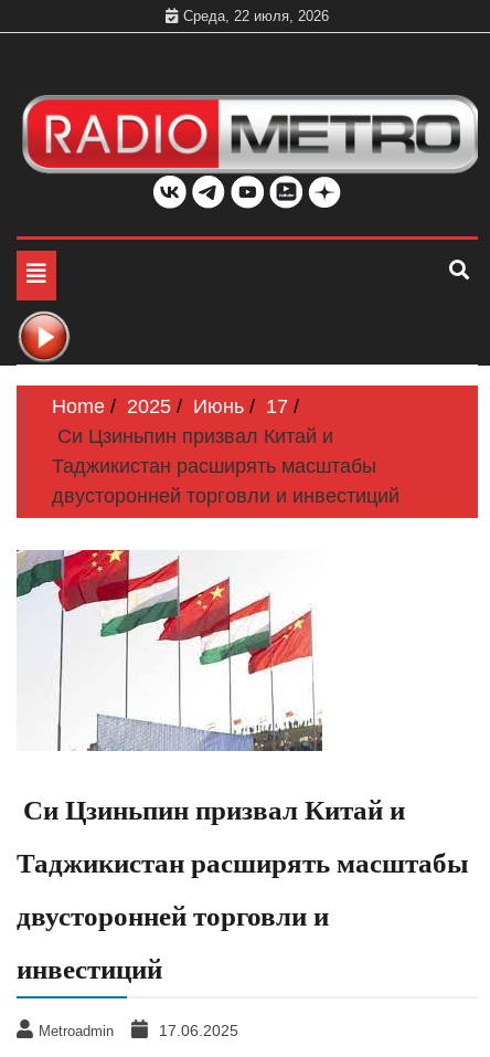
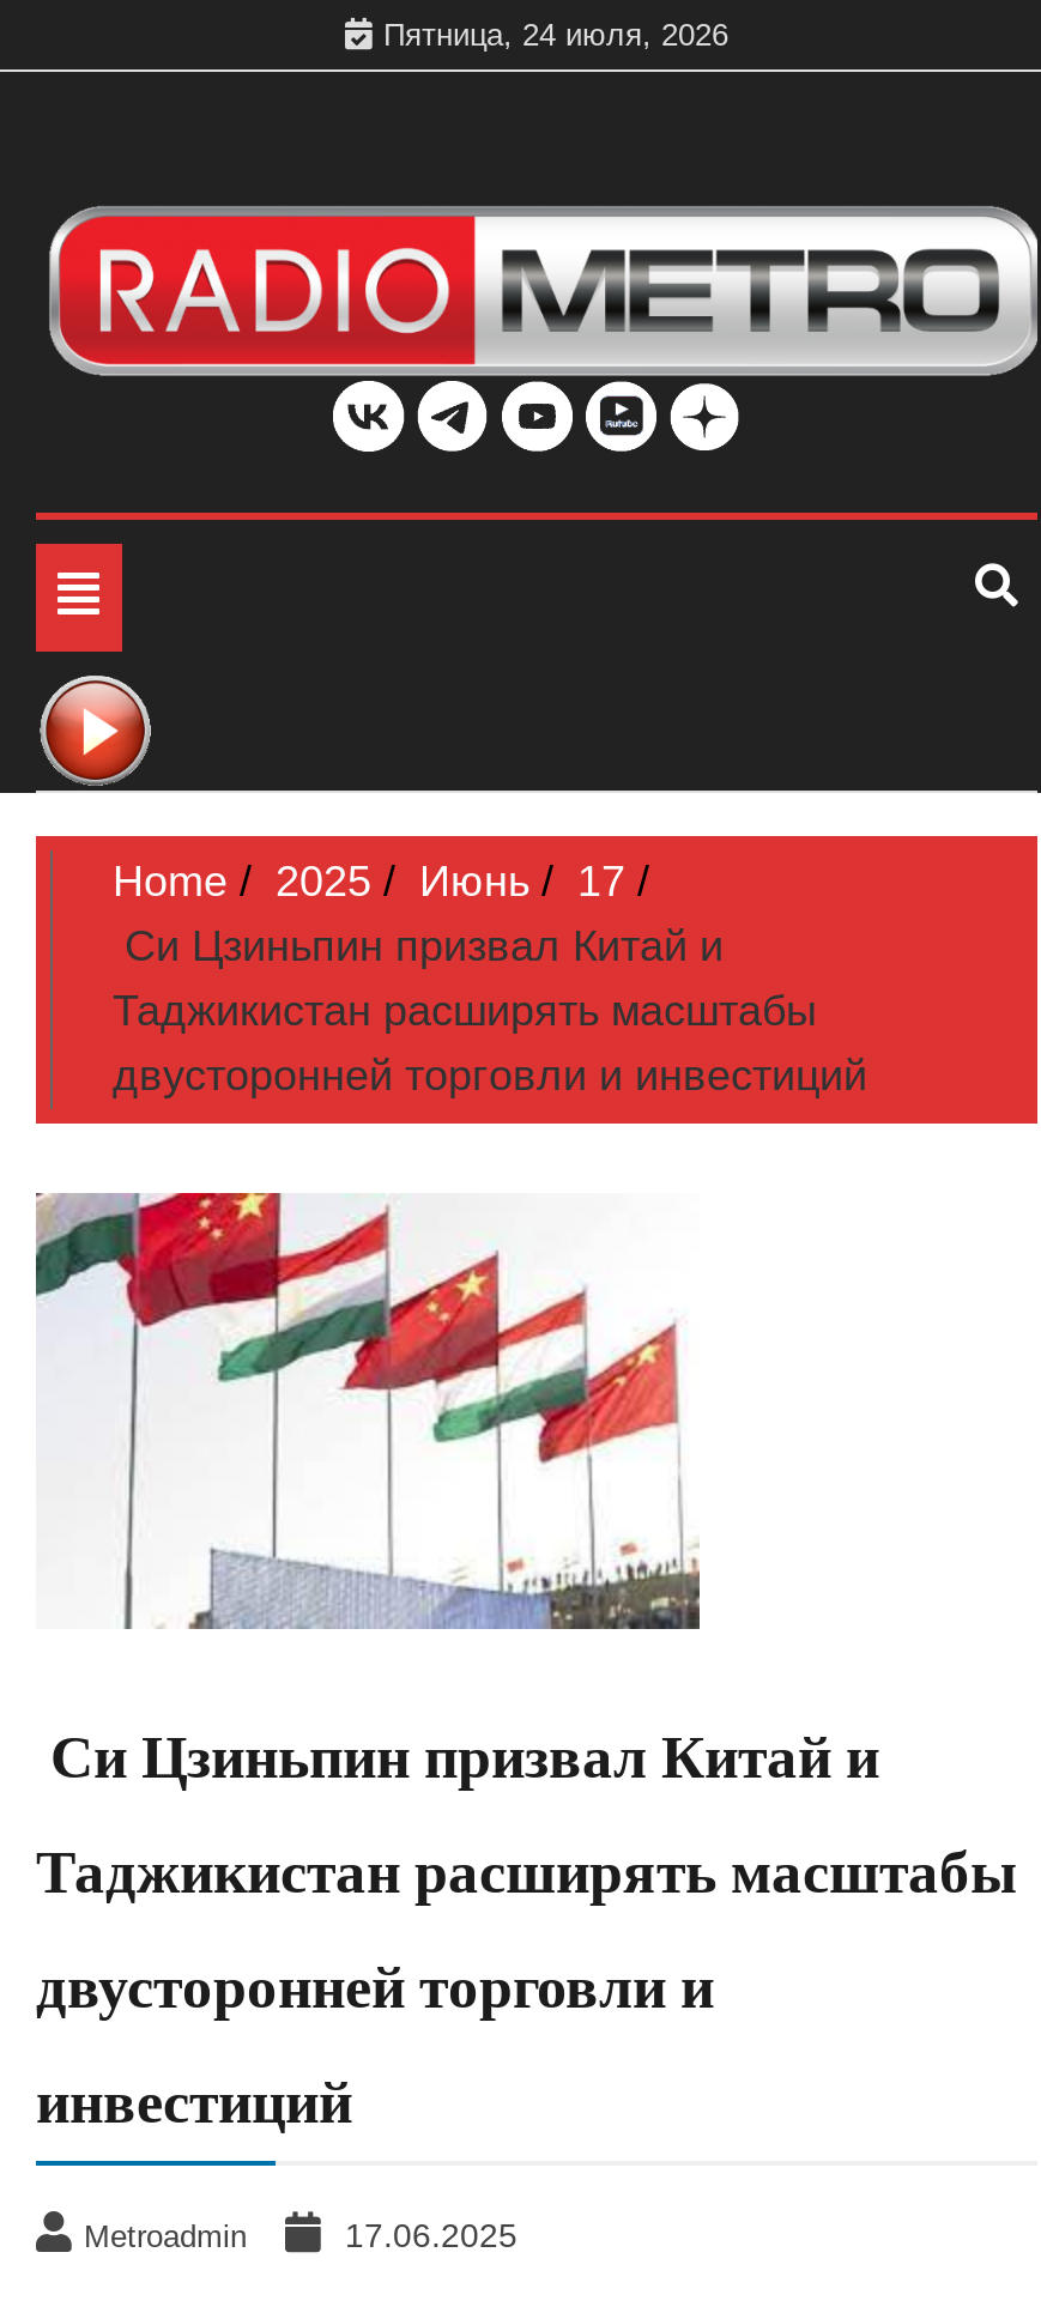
- Среда, 22 июля, 2026
+ Пятница, 24 июля, 2026
